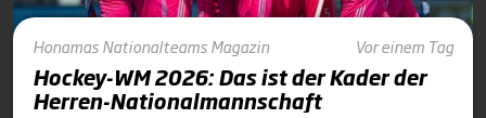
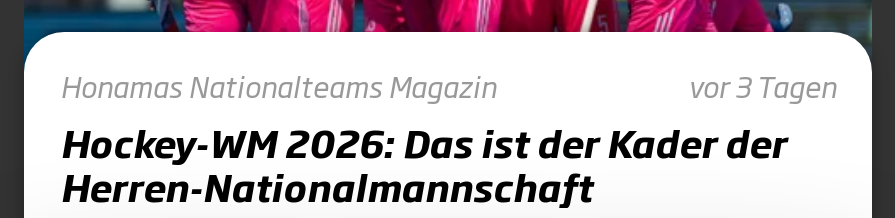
- Vor einem Tag
+ vor 3 Tagen
